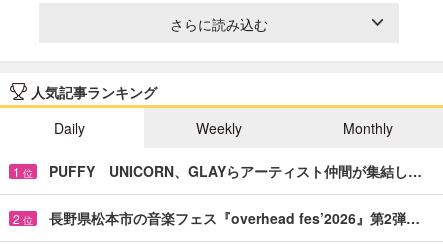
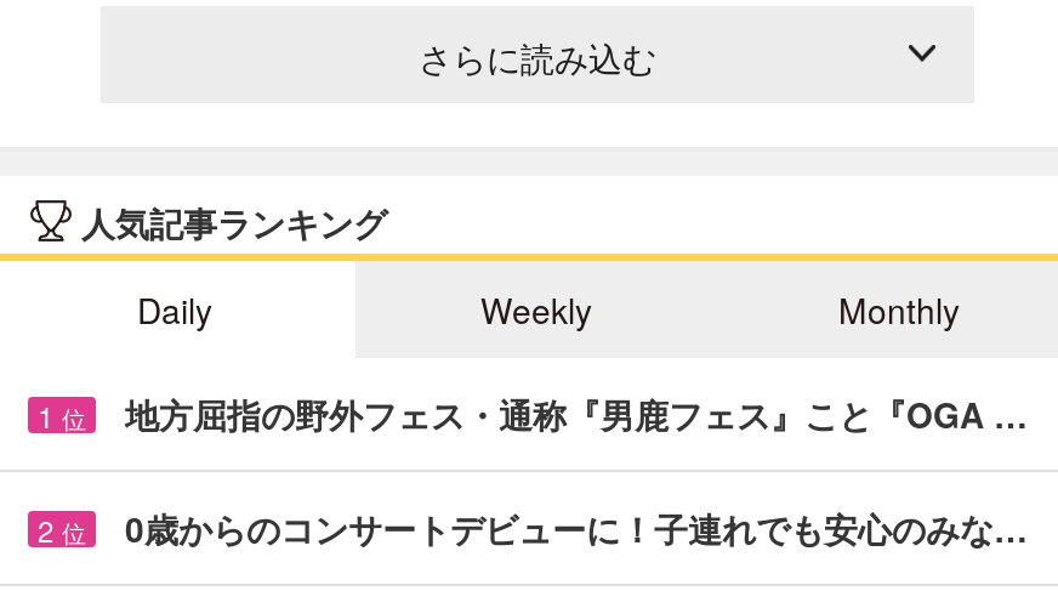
- PUFFY UNICORN、GLAYらアーティスト仲間が集結し…
+ 地方屈指の野外フェス・通称『男鹿フェス』こと『OGA …

- 長野県松本市の音楽フェス『overhead fes’2026』第2弾…
+ 0歳からのコンサートデビューに！子連れでも安心のみな…
